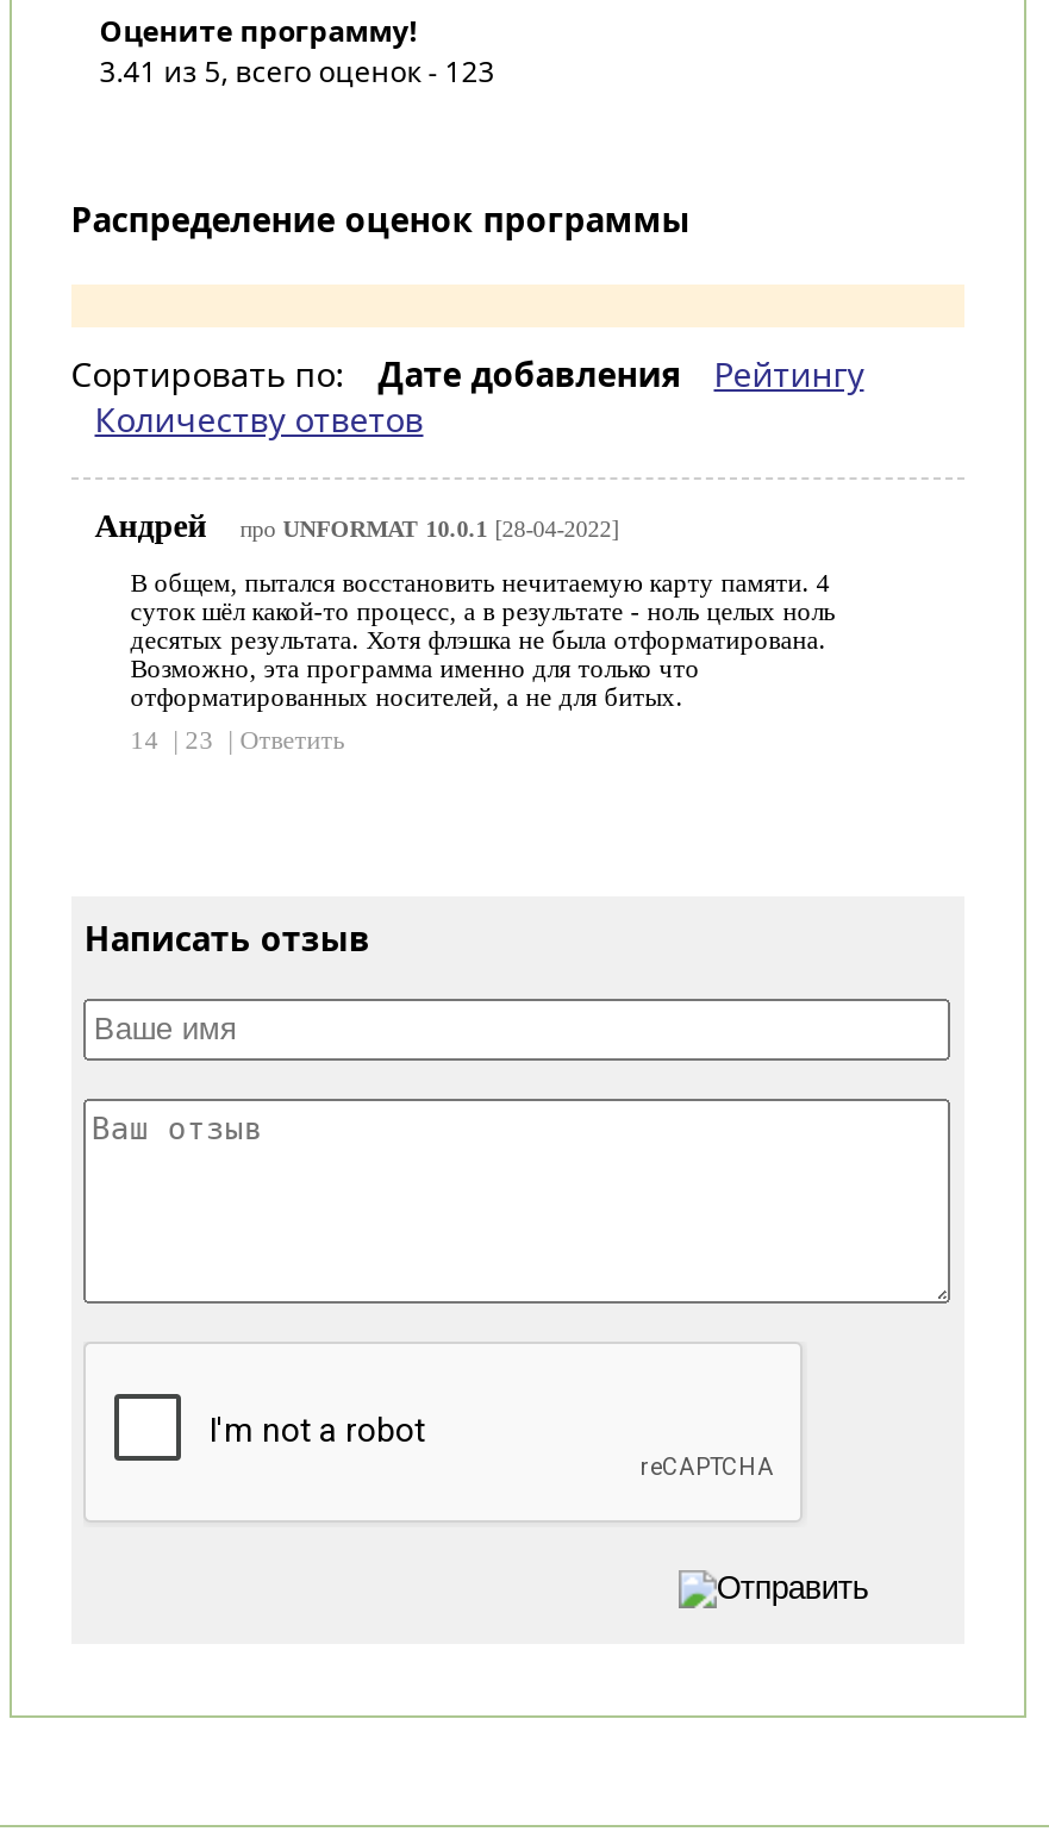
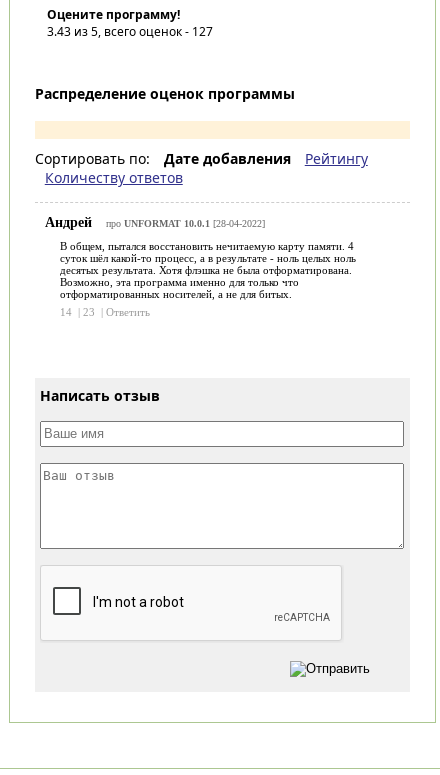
- 3.41 из 5, всего оценок - 123
+ 3.43 из 5, всего оценок - 127
